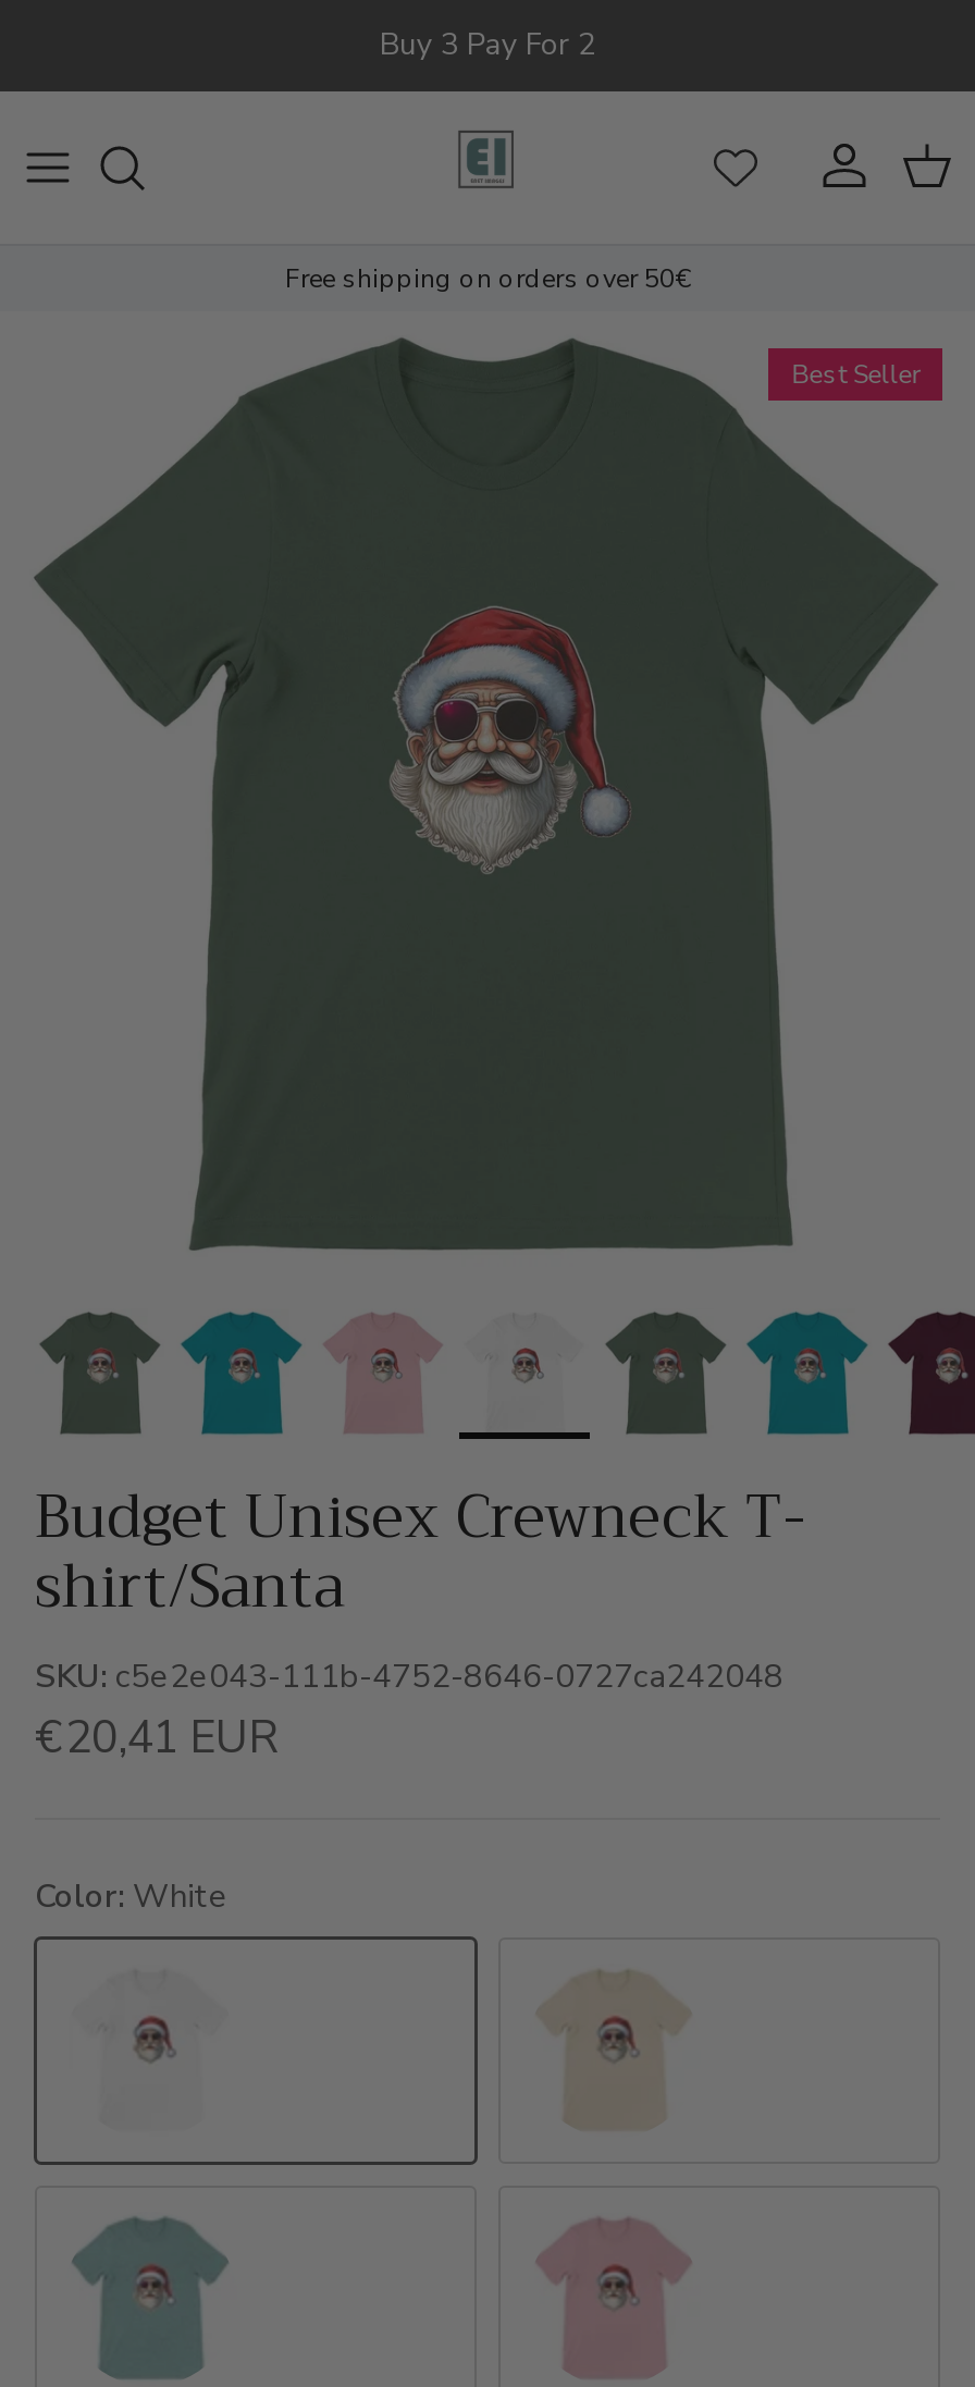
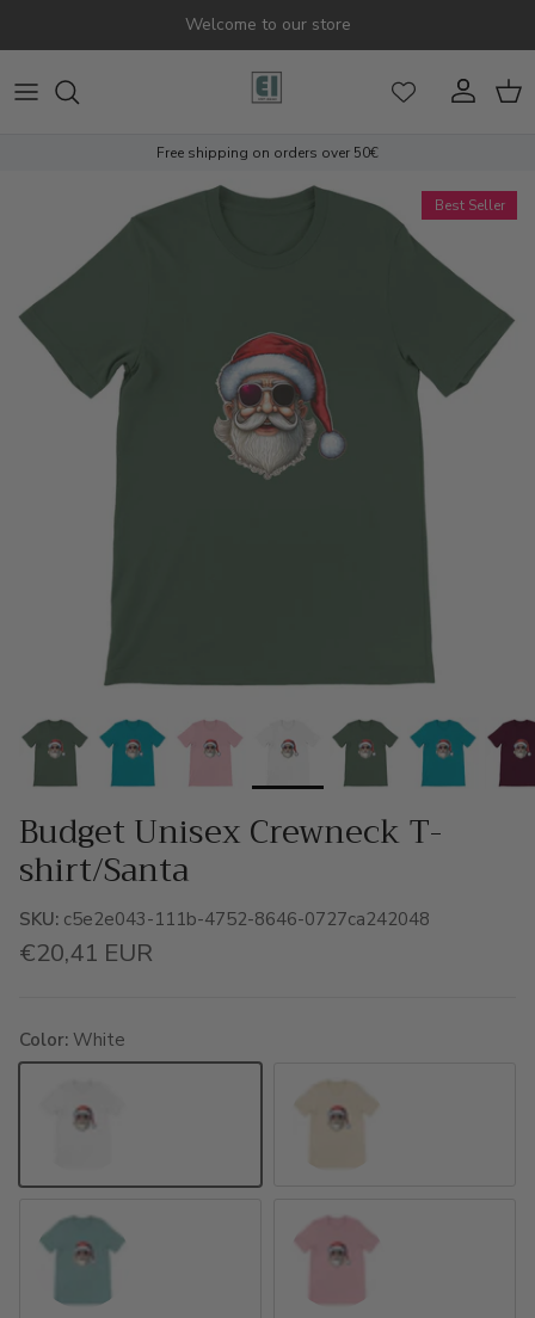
- Buy 3 Pay For 2
+ Welcome to our store
